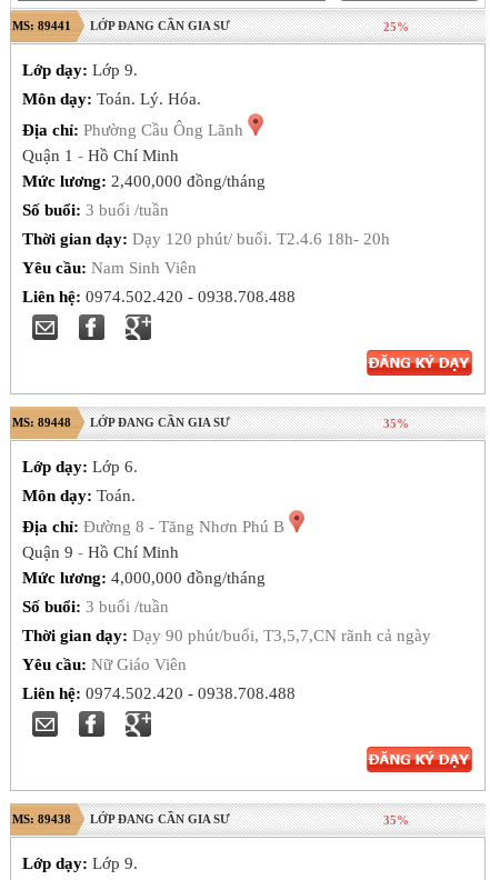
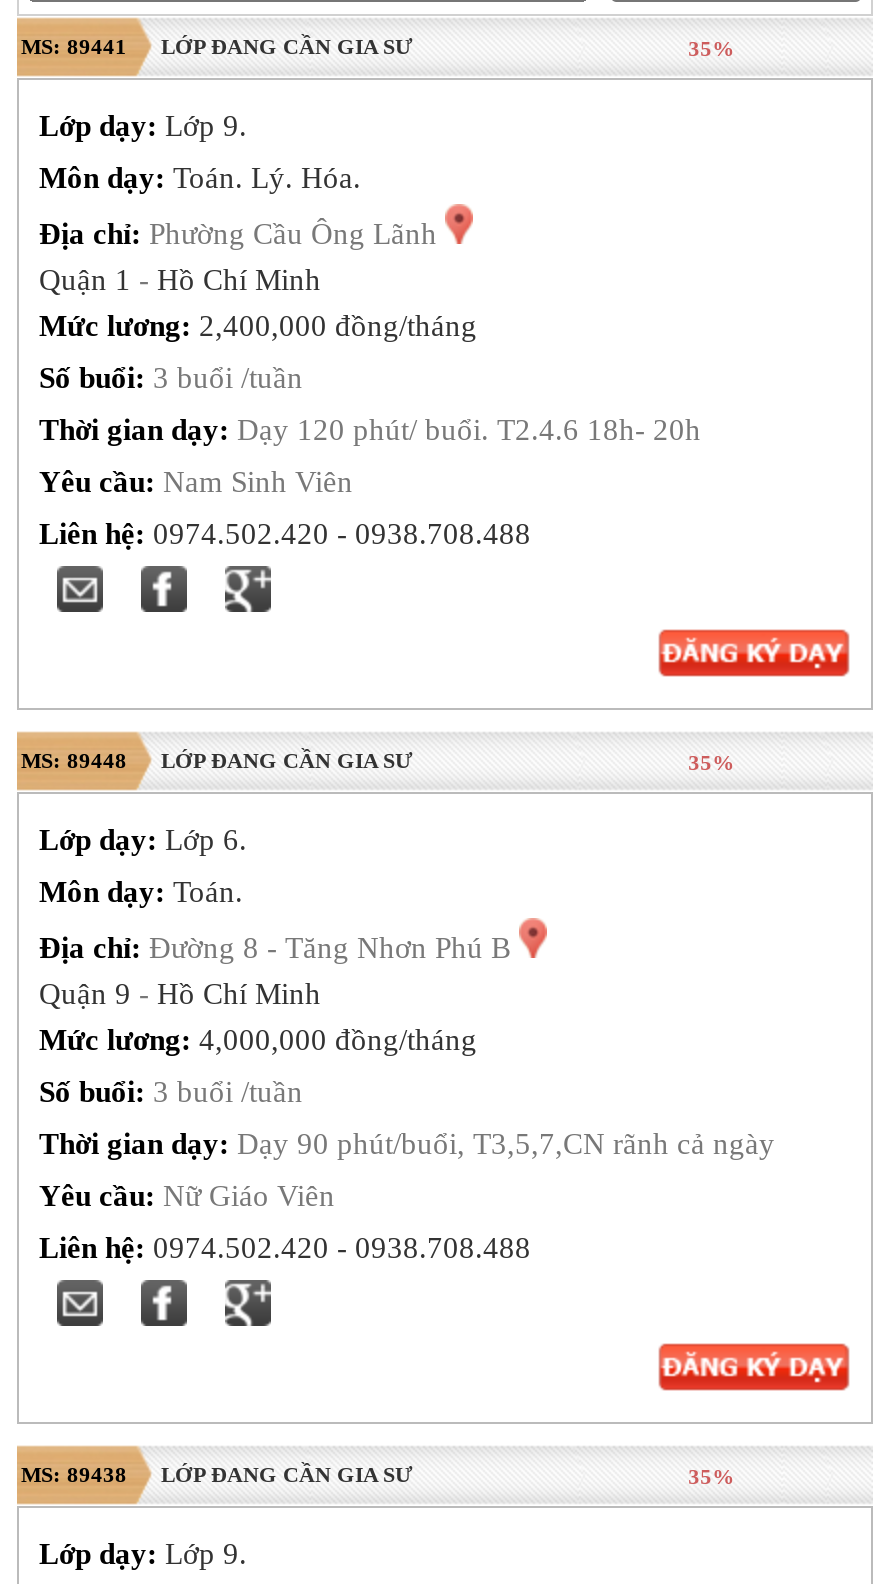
- 25%
+ 35%
